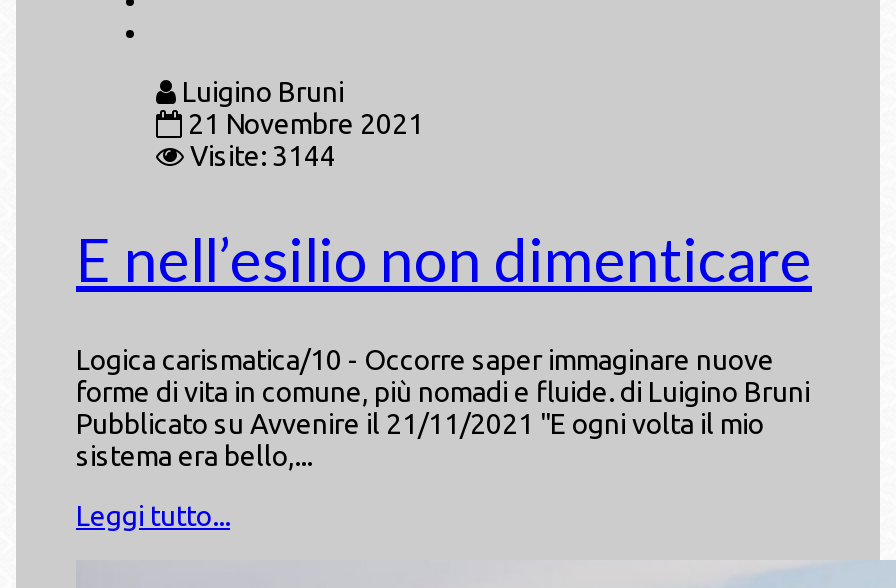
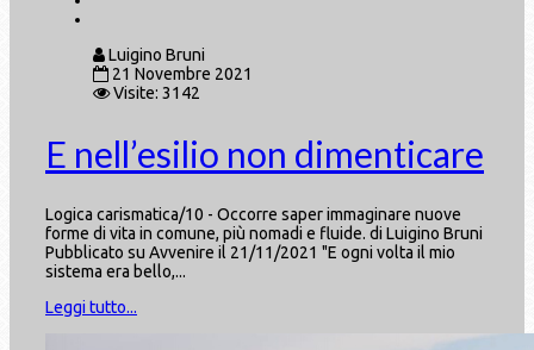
- Visite: 3144
+ Visite: 3142
